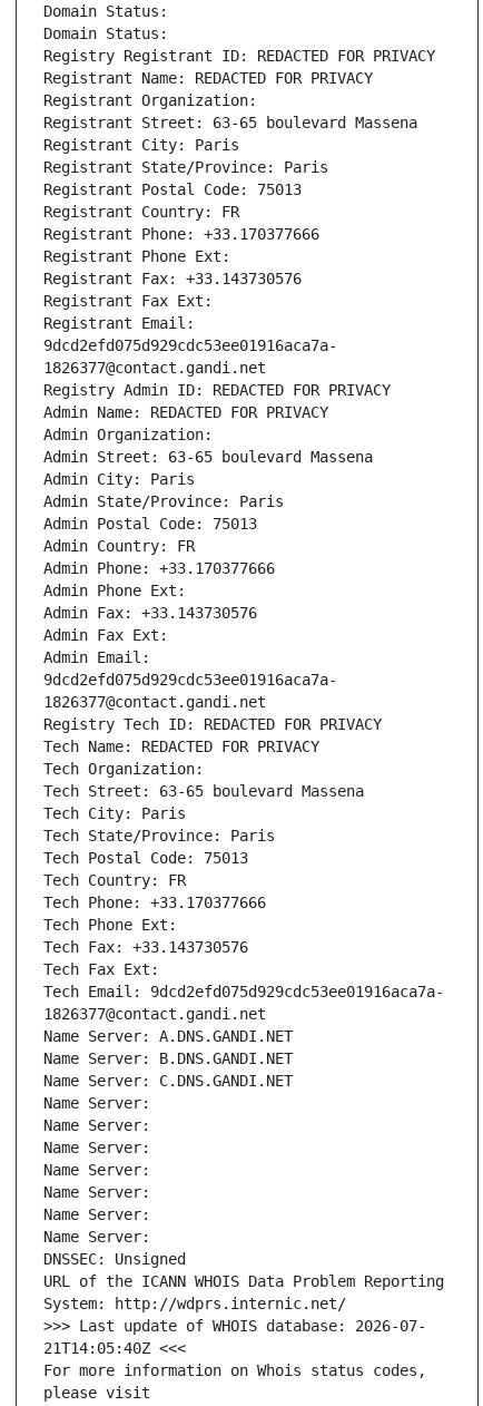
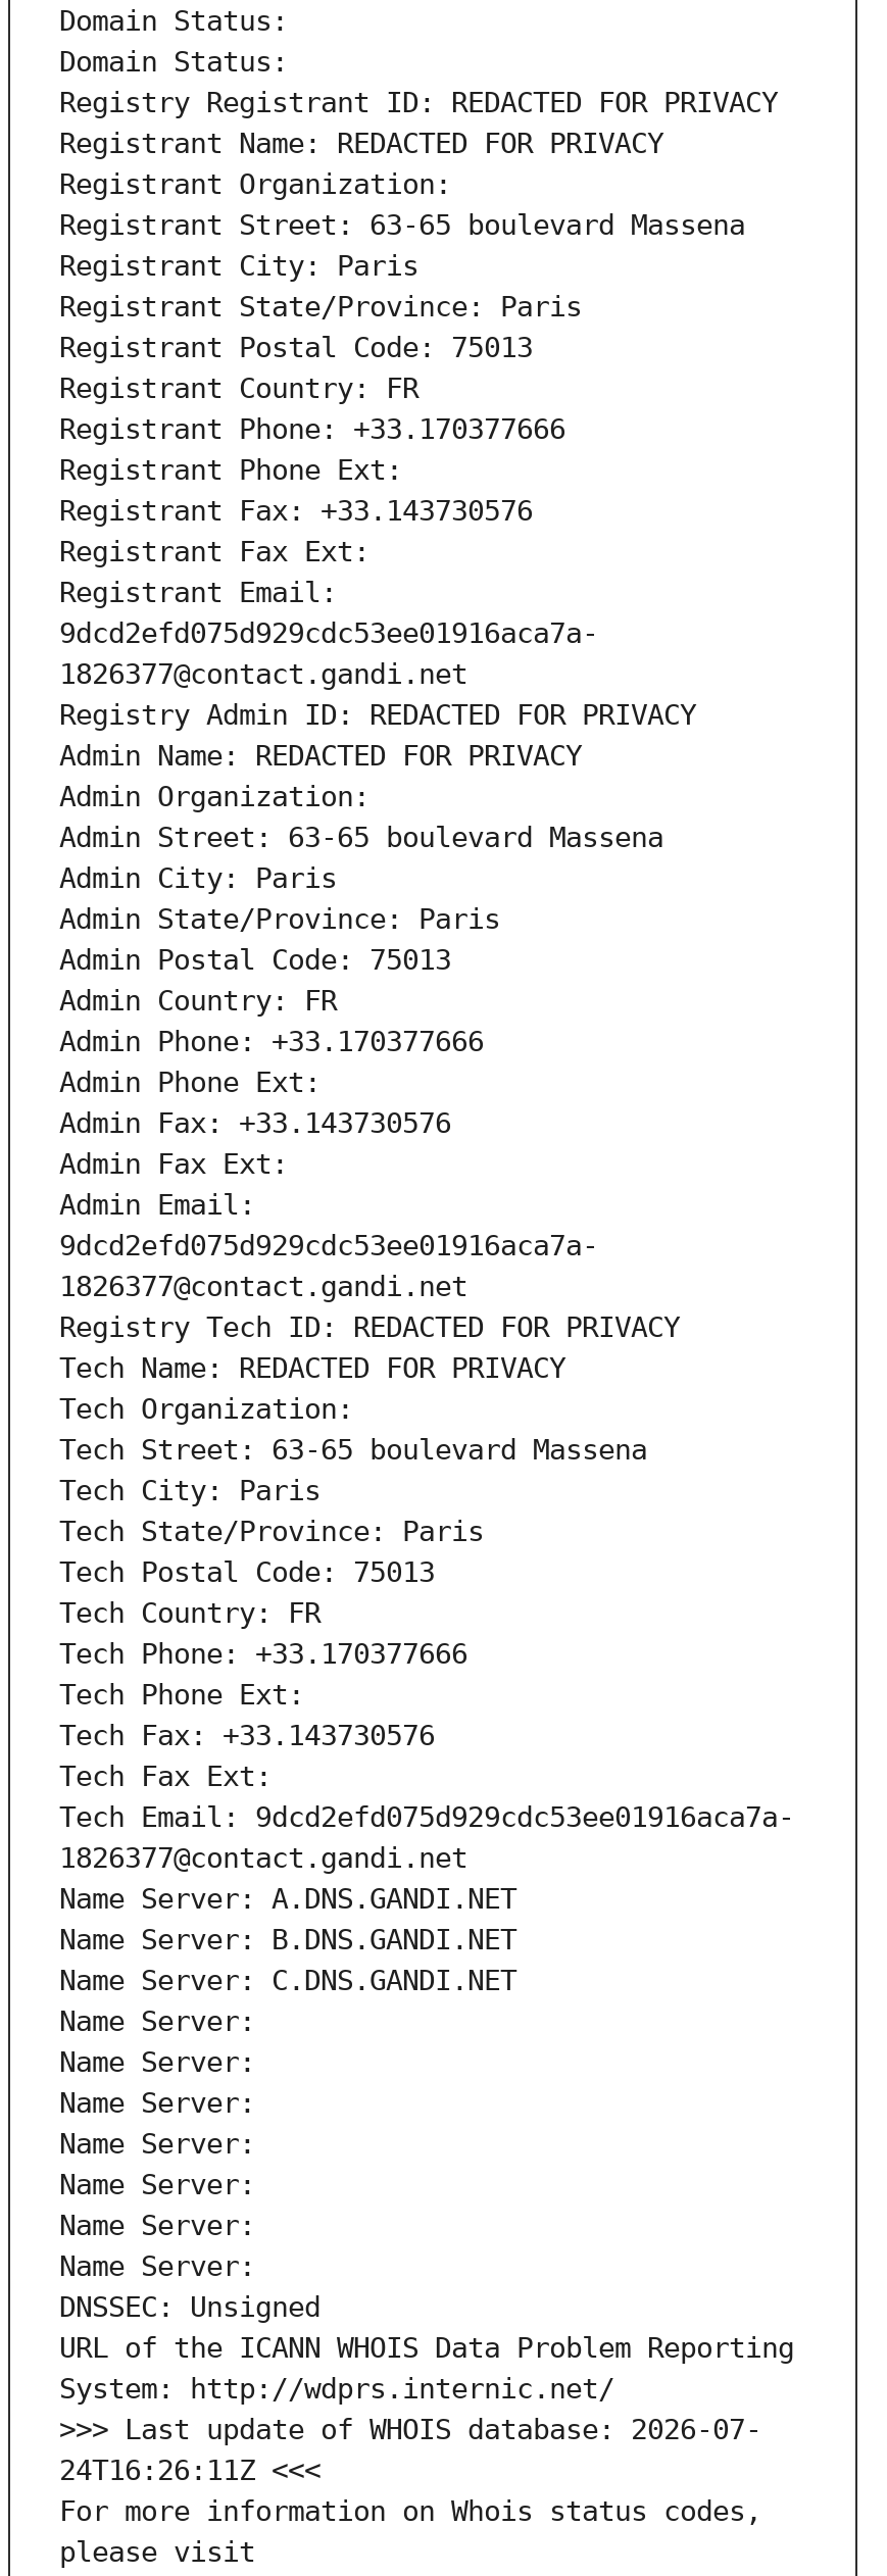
- 21T14:05:40Z <<<
+ 24T16:26:11Z <<<
